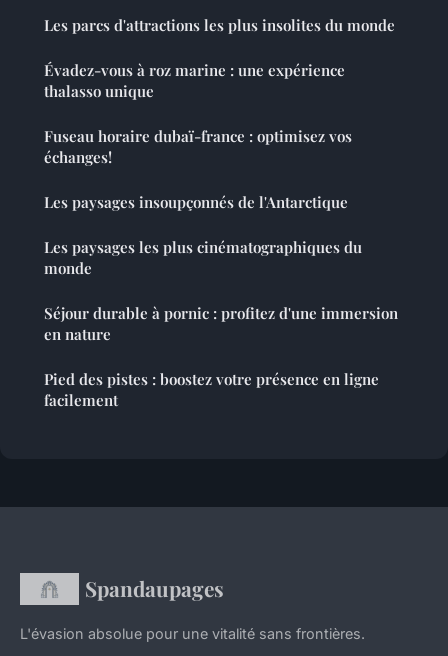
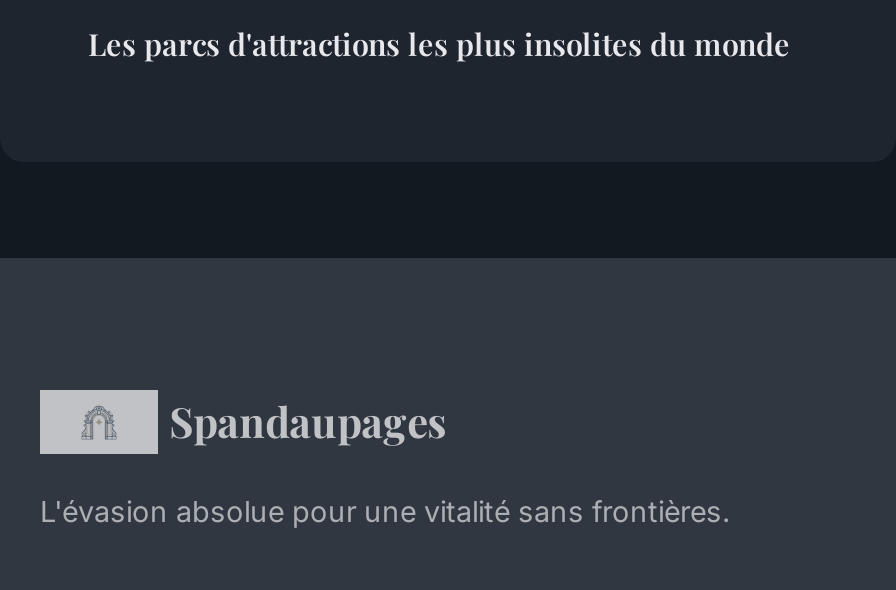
- Évadez-vous à roz marine : une expérience
- thalasso unique
- Fuseau horaire dubaï-france : optimisez vos
- échanges!
- Les paysages insoupçonnés de l'Antarctique
- Les paysages les plus cinématographiques du
- monde
- Séjour durable à pornic : profitez d'une immersion
- en nature
- Pied des pistes : boostez votre présence en ligne
- facilement
